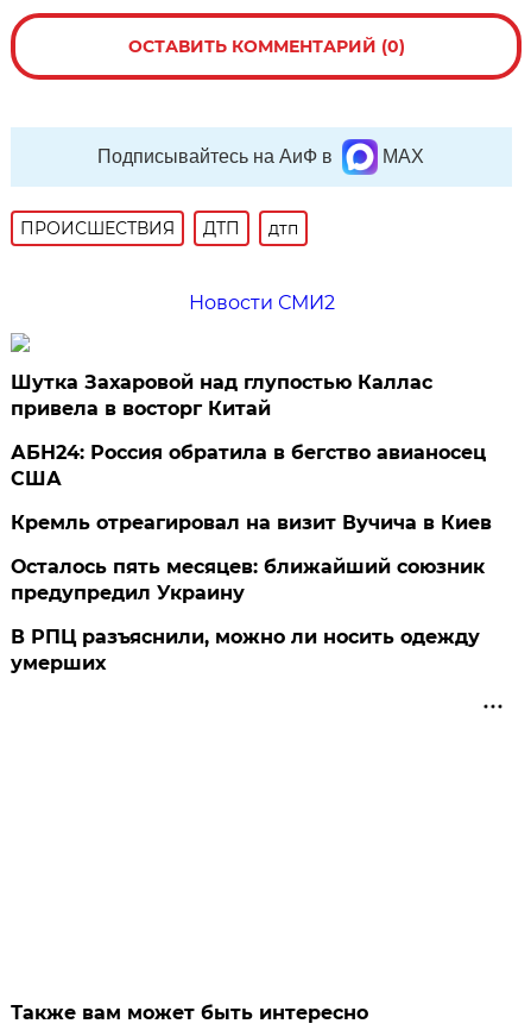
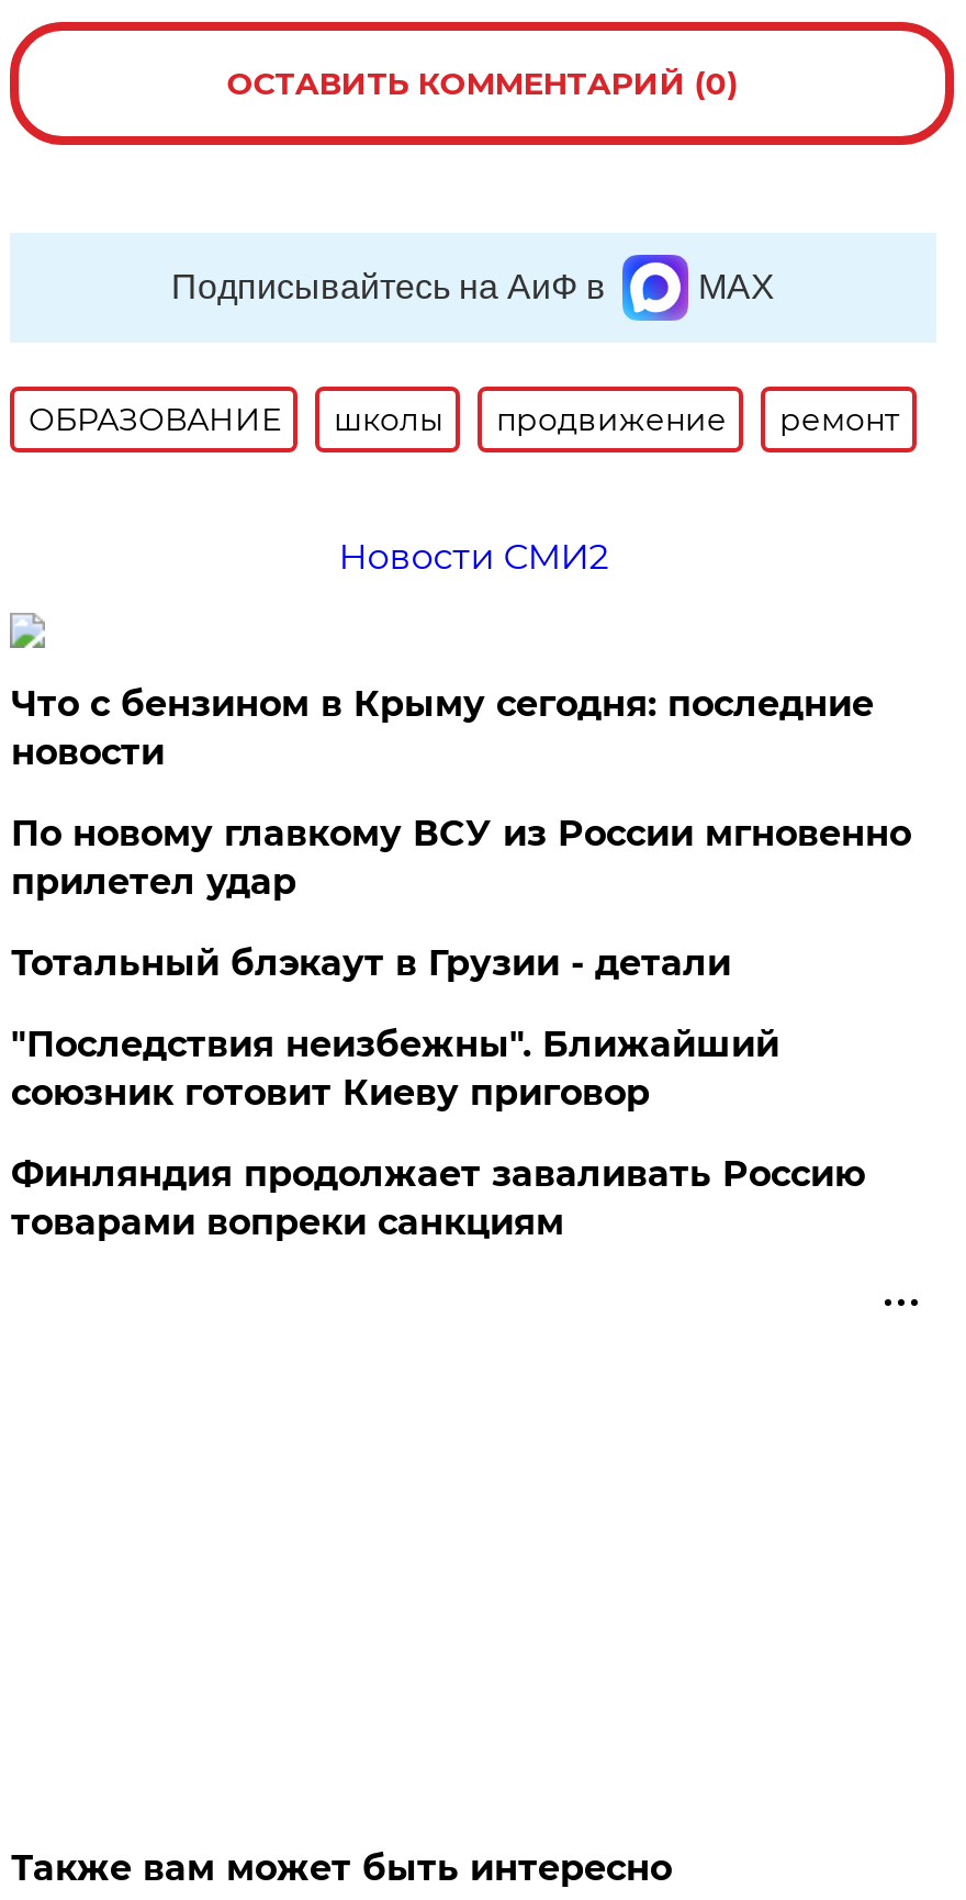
- ПРОИСШЕСТВИЯ
- ДТП
- дтп
+ ОБРАЗОВАНИЕ
+ школы
+ продвижение
+ ремонт

- Шутка Захаровой над глупостью Каллас
- привела в восторг Китай
+ Что с бензином в Крыму сегодня: последние
+ новости

- АБН24: Россия обратила в бегство авианосец
- США
+ По новому главкому ВСУ из России мгновенно
+ прилетел удар

- Кремль отреагировал на визит Вучича в Киев
+ Тотальный блэкаут в Грузии - детали

- Осталось пять месяцев: ближайший союзник
- предупредил Украину
+ "Последствия неизбежны". Ближайший
+ союзник готовит Киеву приговор

- В РПЦ разъяснили, можно ли носить одежду
- умерших
+ Финляндия продолжает заваливать Россию
+ товарами вопреки санкциям
